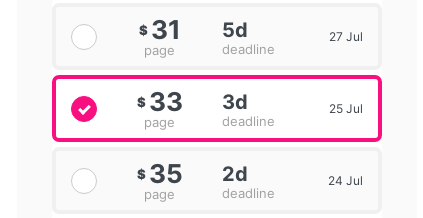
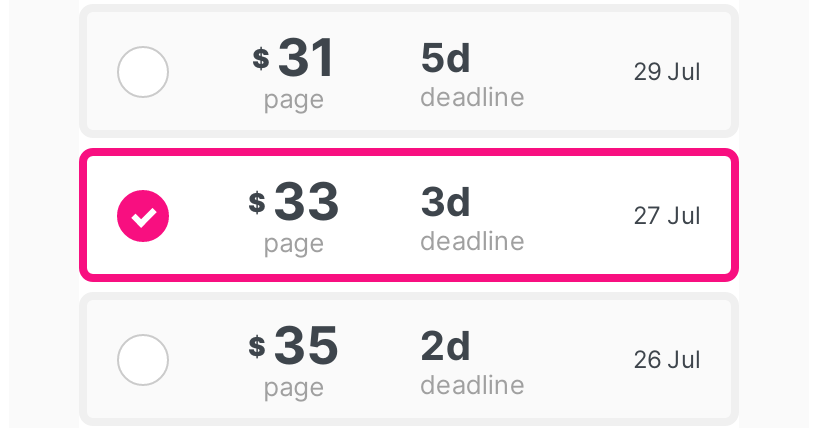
- 27 Jul
+ 29 Jul

- 25 Jul
+ 27 Jul

- 24 Jul
+ 26 Jul
